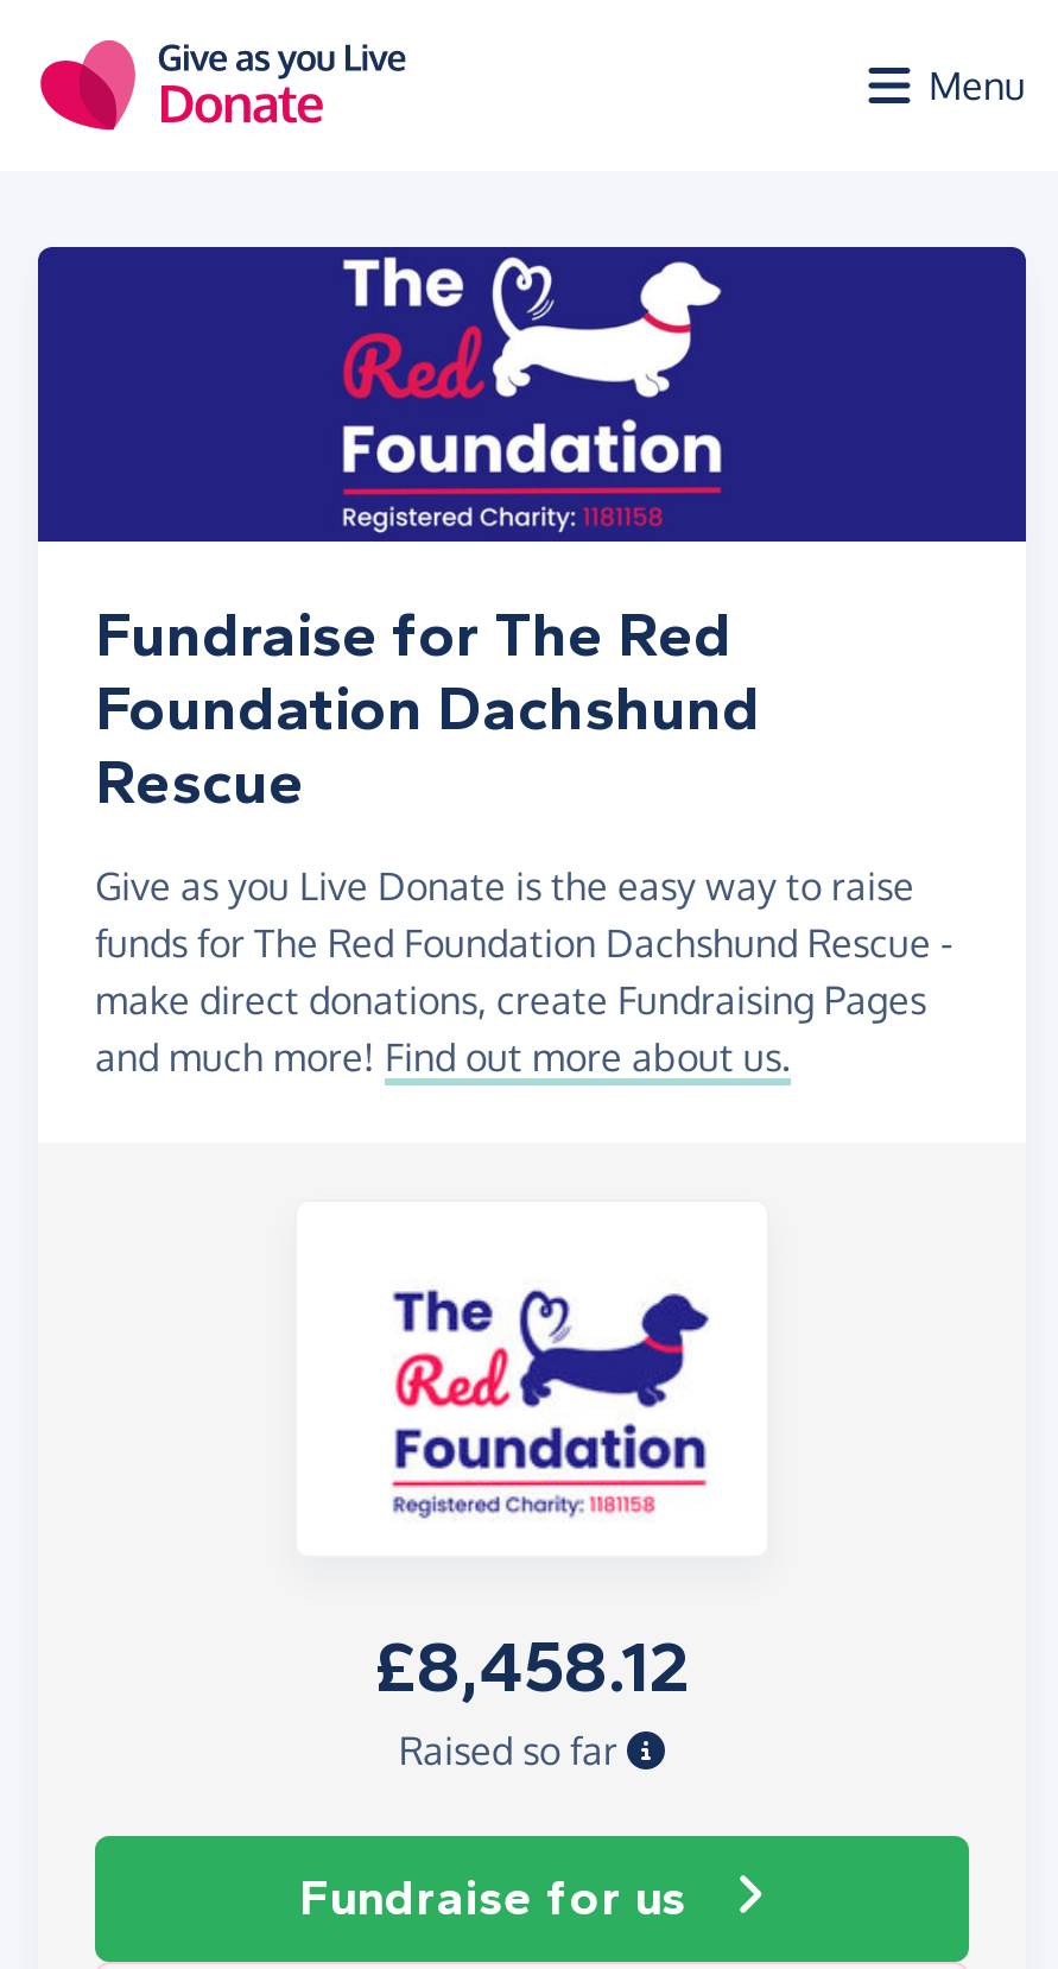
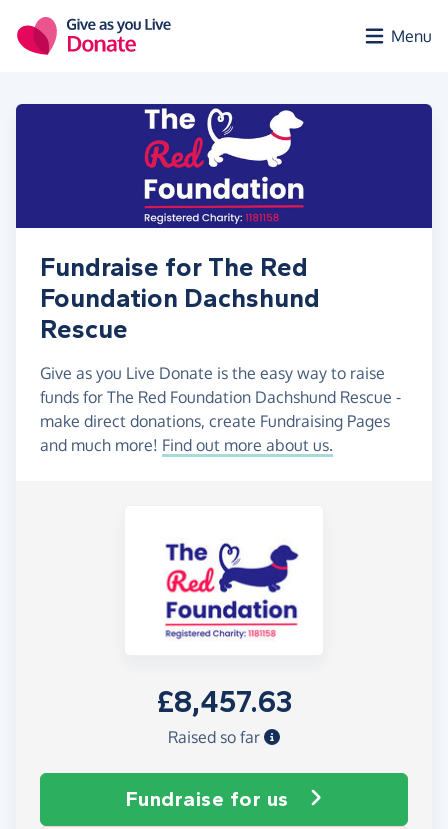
- £8,458.12
+ £8,457.63
